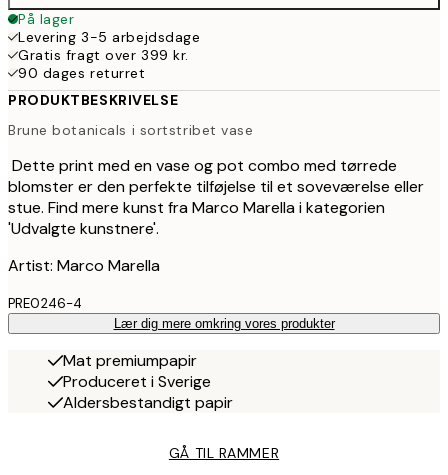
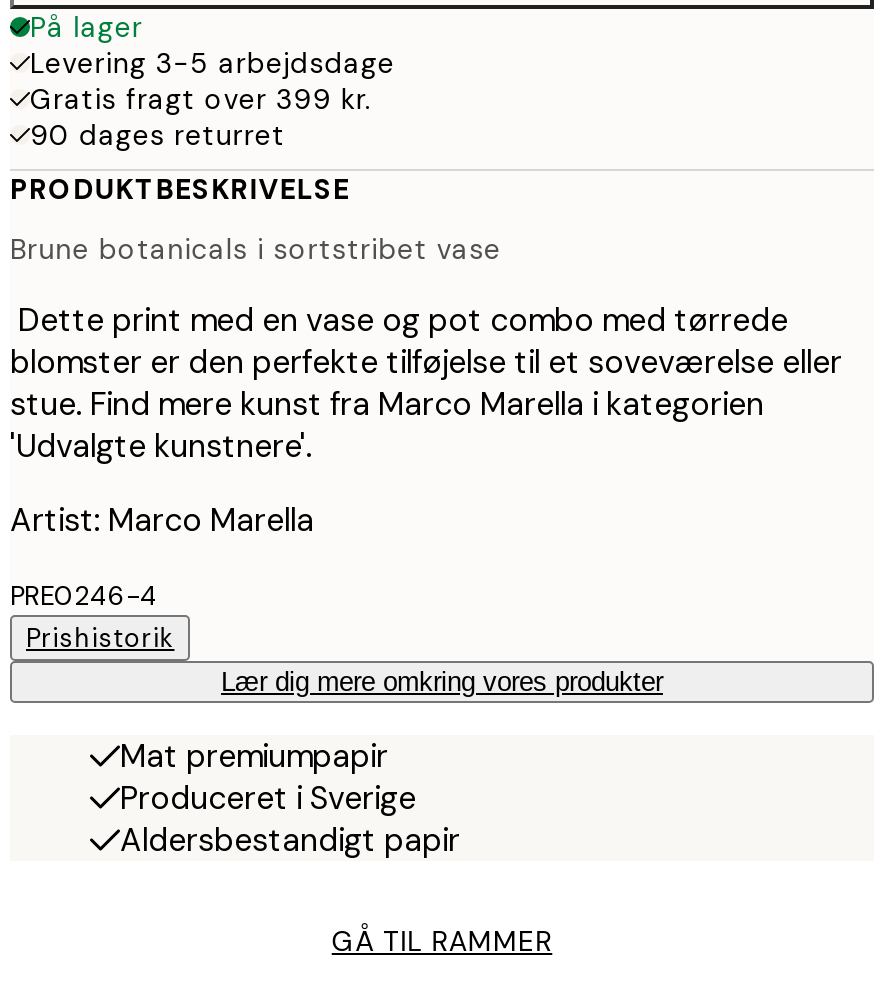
+ Prishistorik
